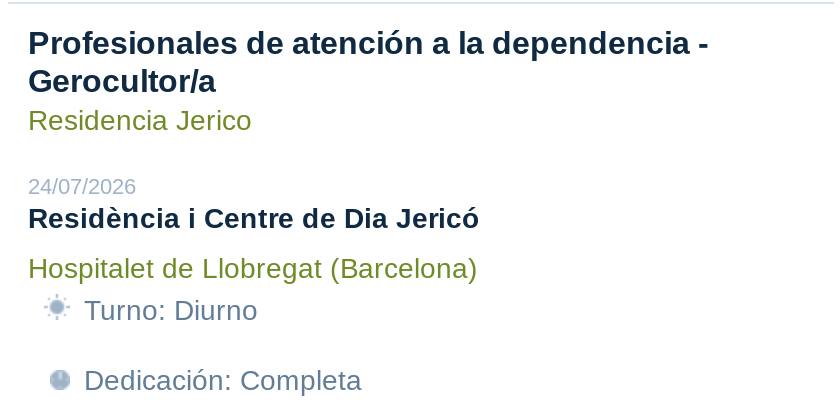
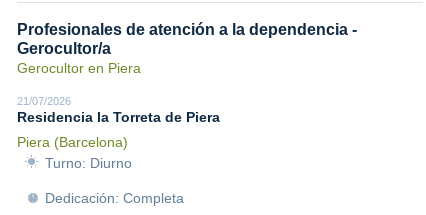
- Residencia Jerico
+ Gerocultor en Piera

- 24/07/2026
- Residència i Centre de Dia Jericó
+ 21/07/2026
+ Residencia la Torreta de Piera

- Hospitalet de Llobregat (Barcelona)
+ Piera (Barcelona)
